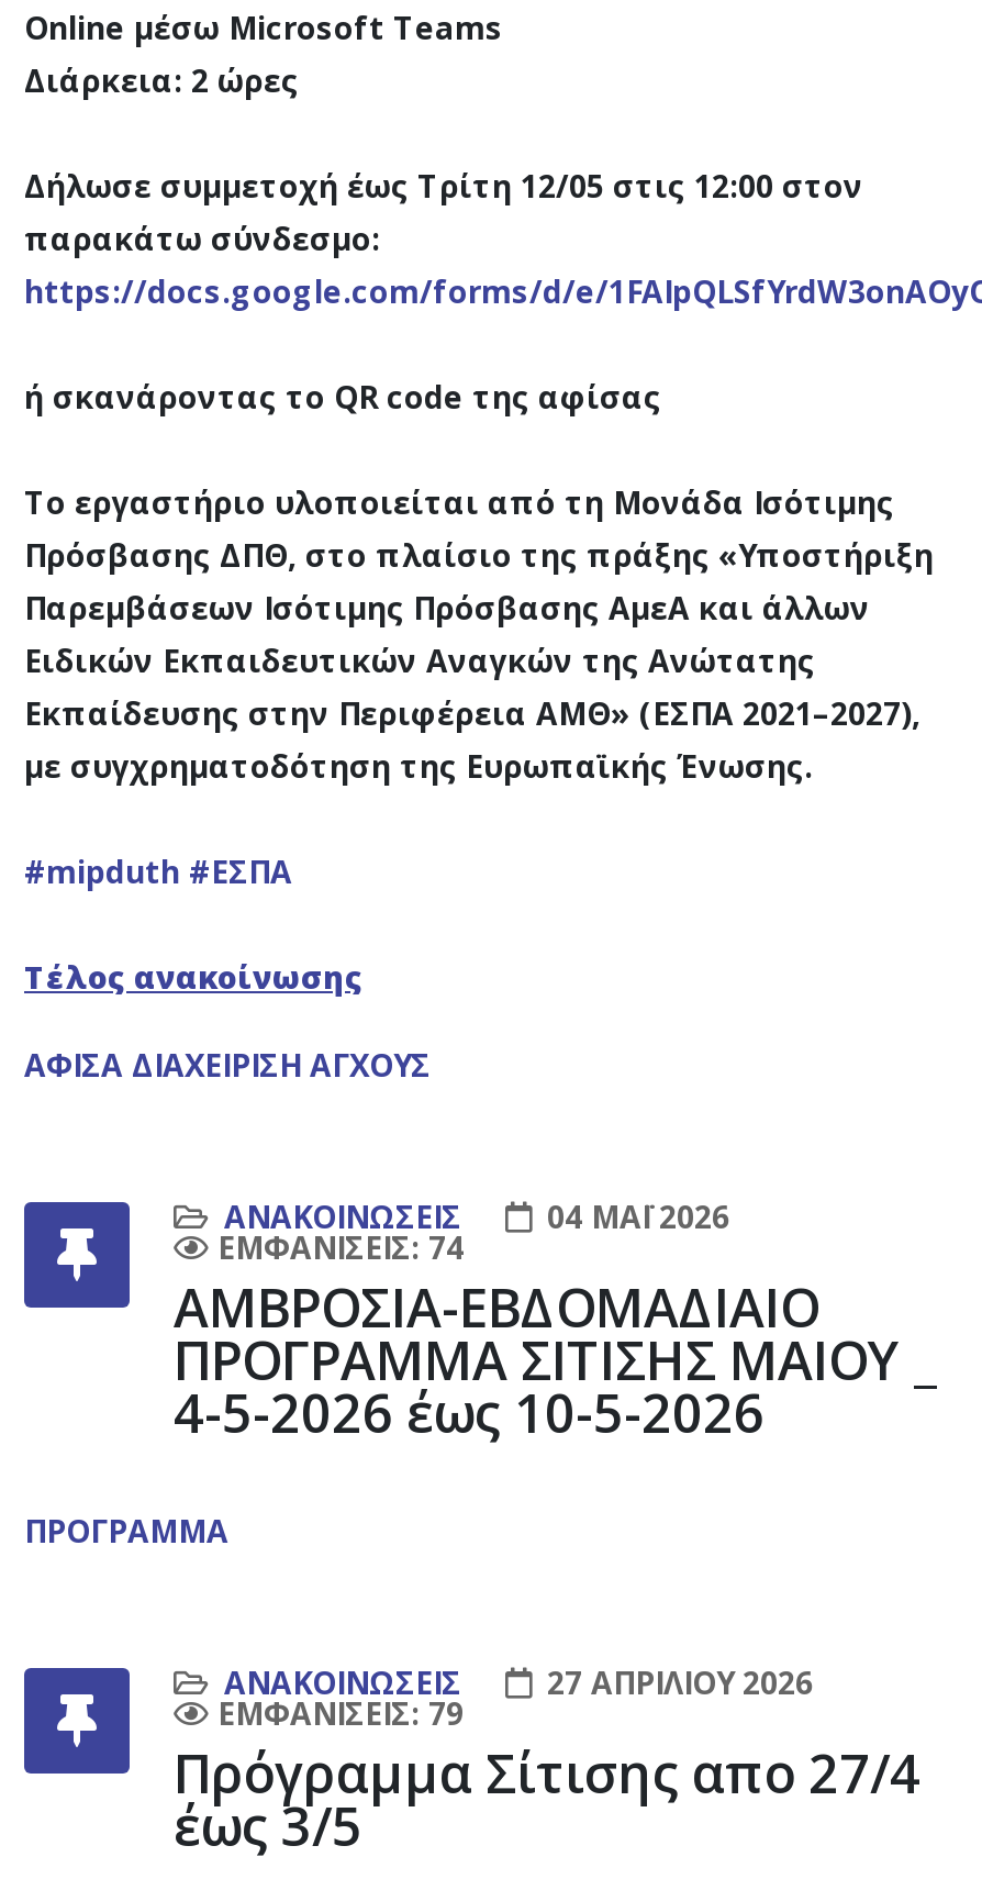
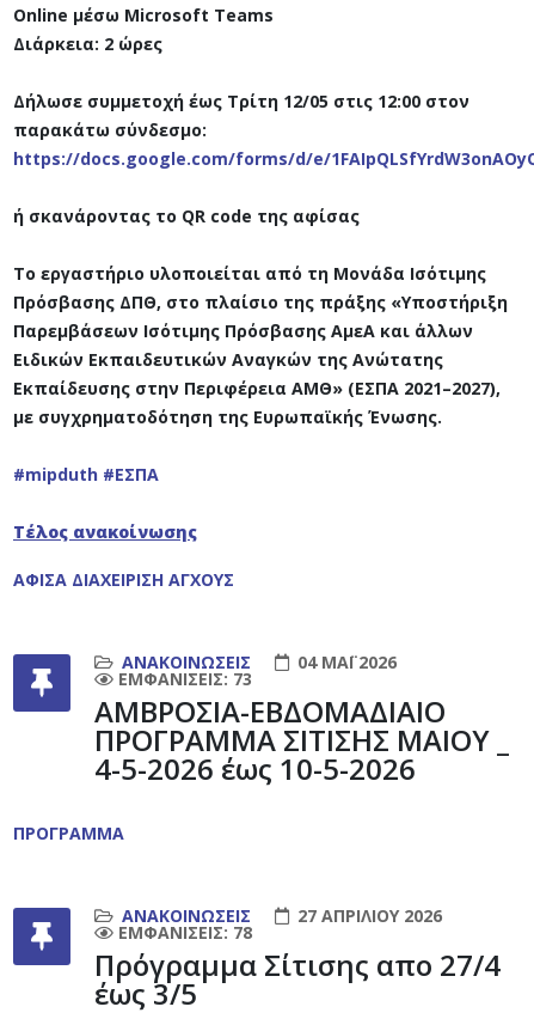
- ΕΜΦΑΝΊΣΕΙΣ: 74
+ ΕΜΦΑΝΊΣΕΙΣ: 73

- ΕΜΦΑΝΊΣΕΙΣ: 79
+ ΕΜΦΑΝΊΣΕΙΣ: 78
